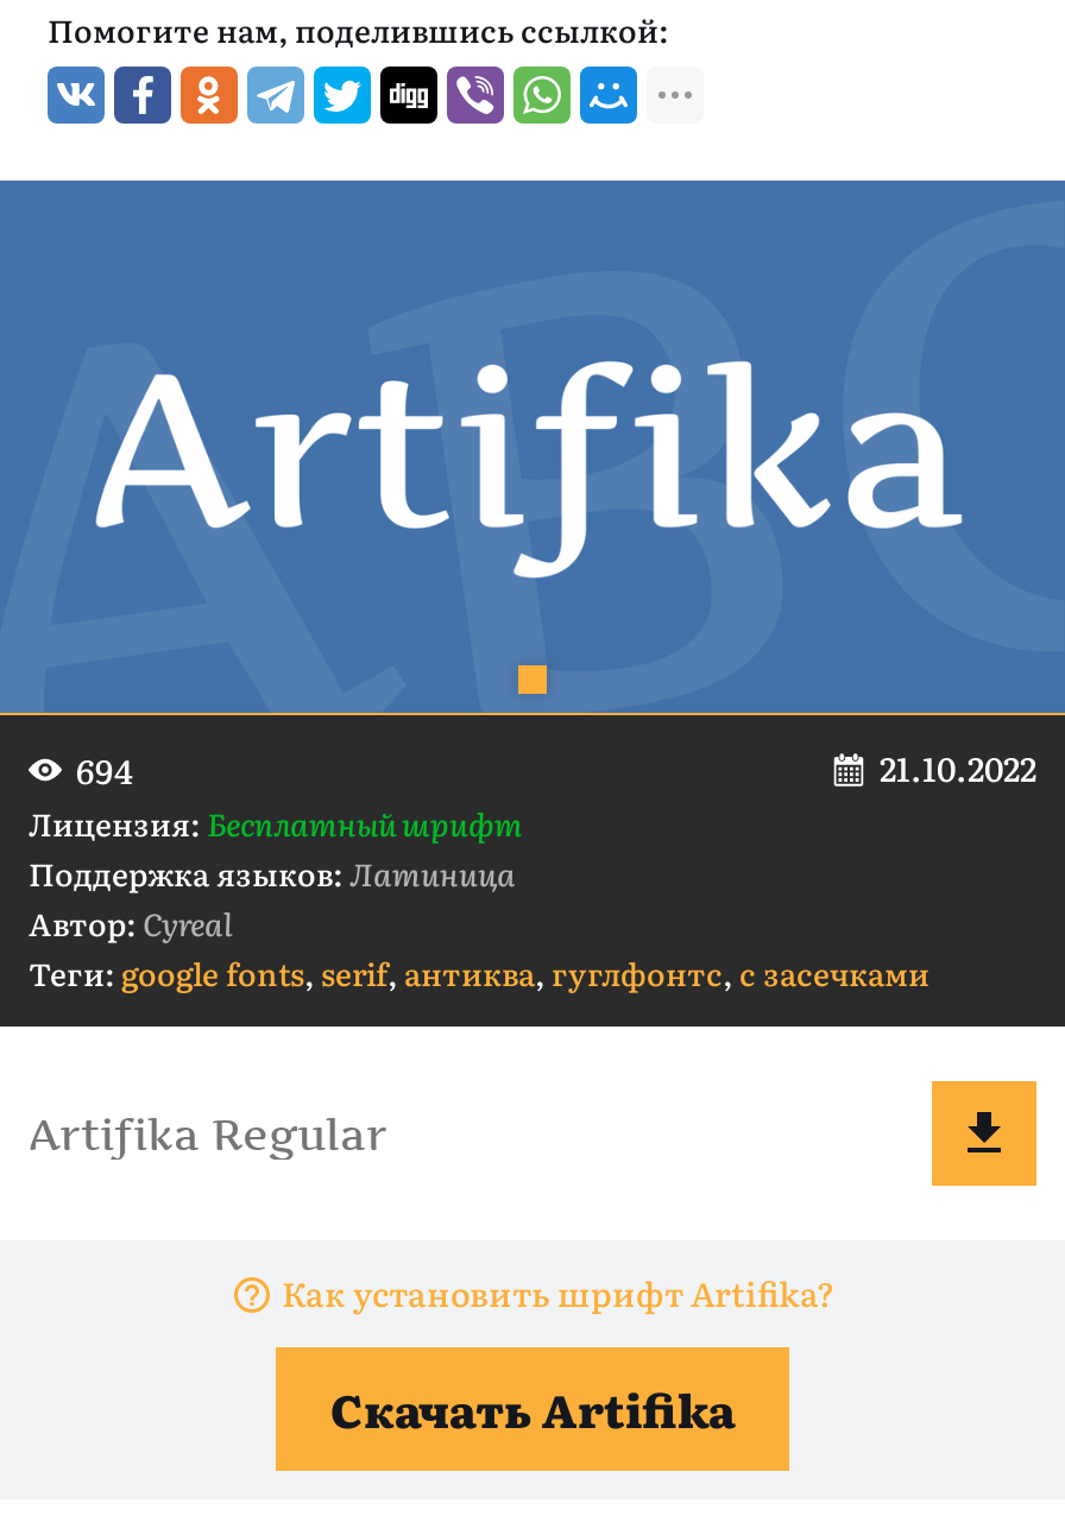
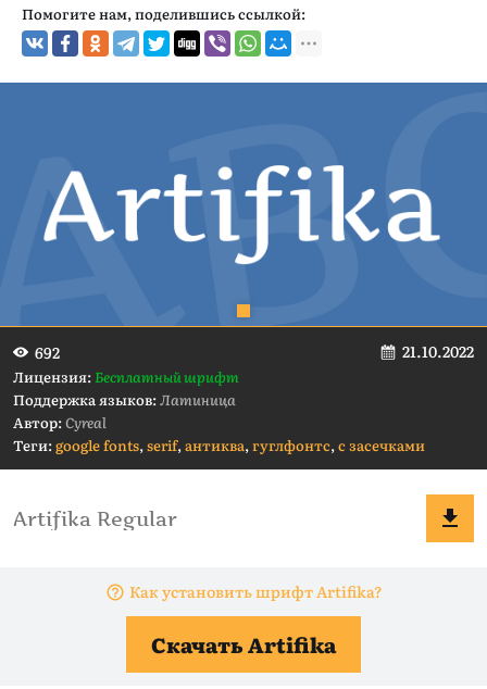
- 694
+ 692
